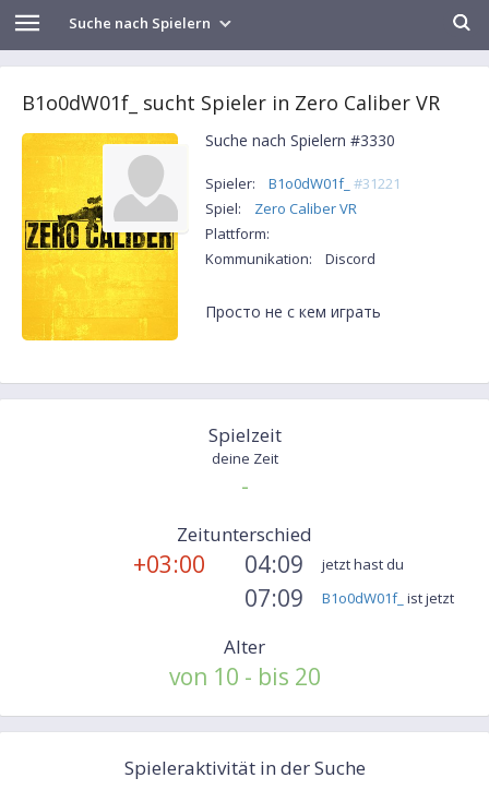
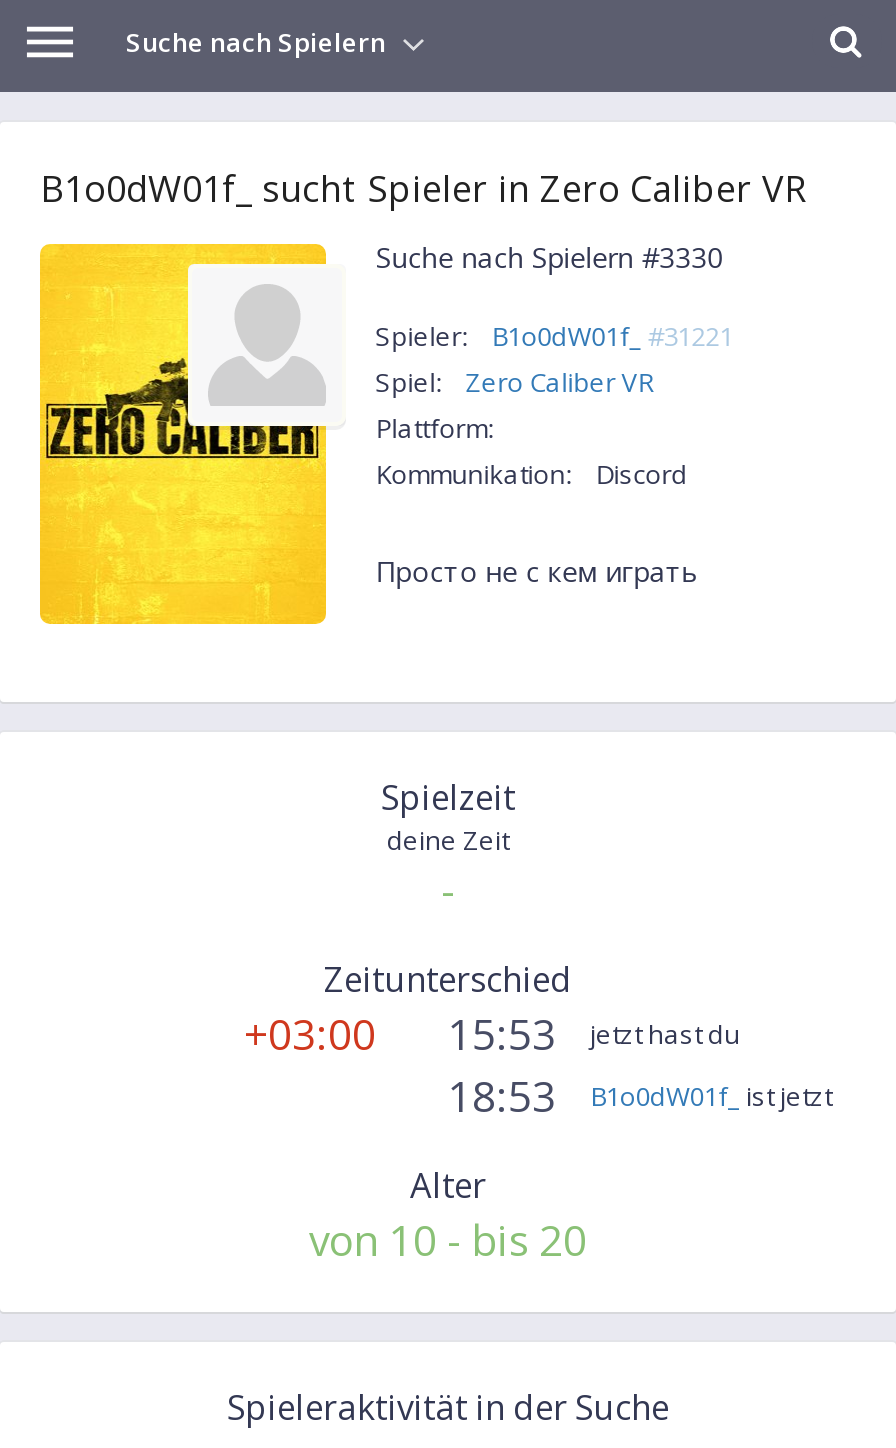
- +03:00 04:09 jetzt hast du
+ +03:00 15:53 jetzt hast du

- 07:09 B1o0dW01f_ ist jetzt
+ 18:53 B1o0dW01f_ ist jetzt
